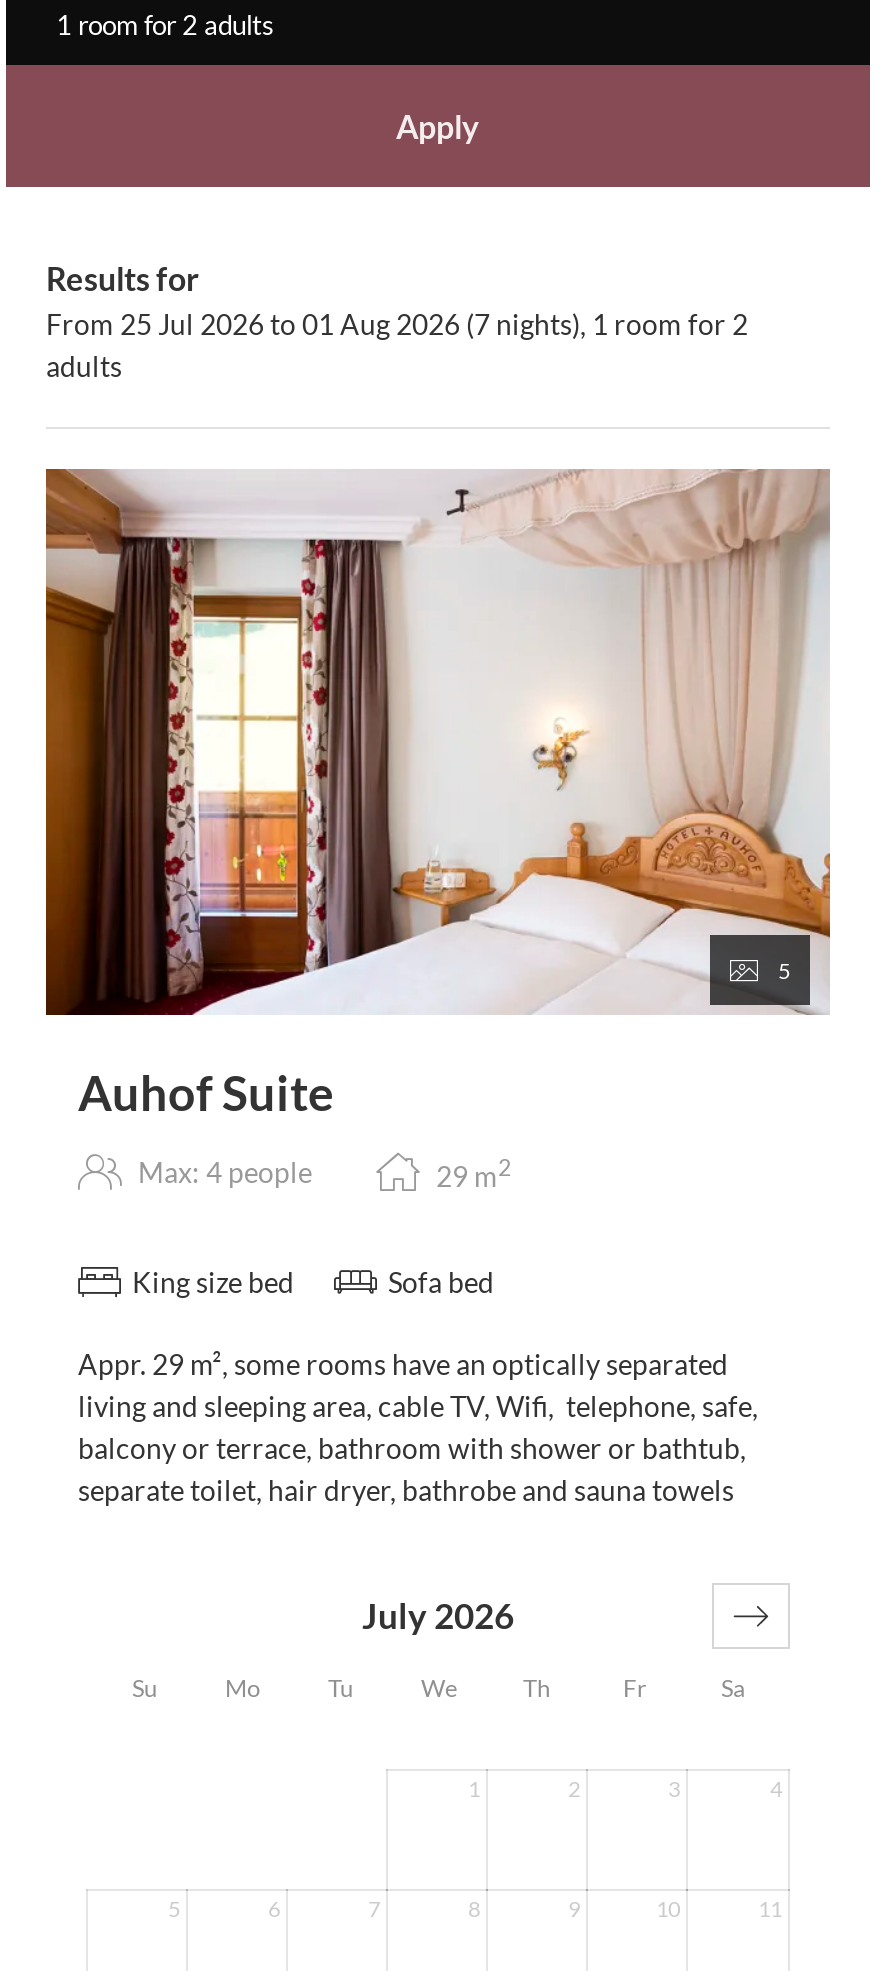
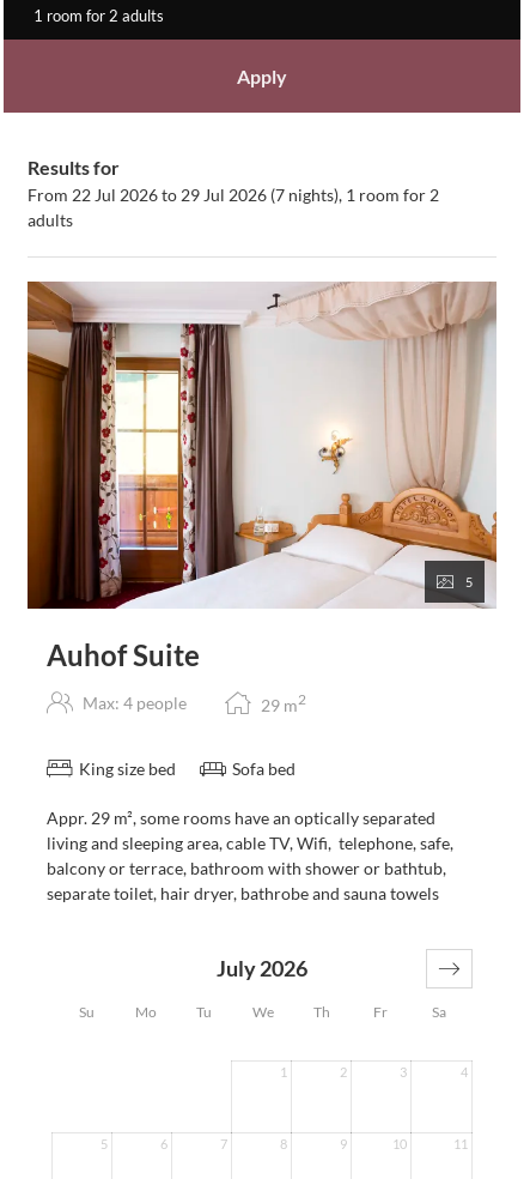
- From 25 Jul 2026 to 01 Aug 2026 (7 nights), 1 room for 2
+ From 22 Jul 2026 to 29 Jul 2026 (7 nights), 1 room for 2
